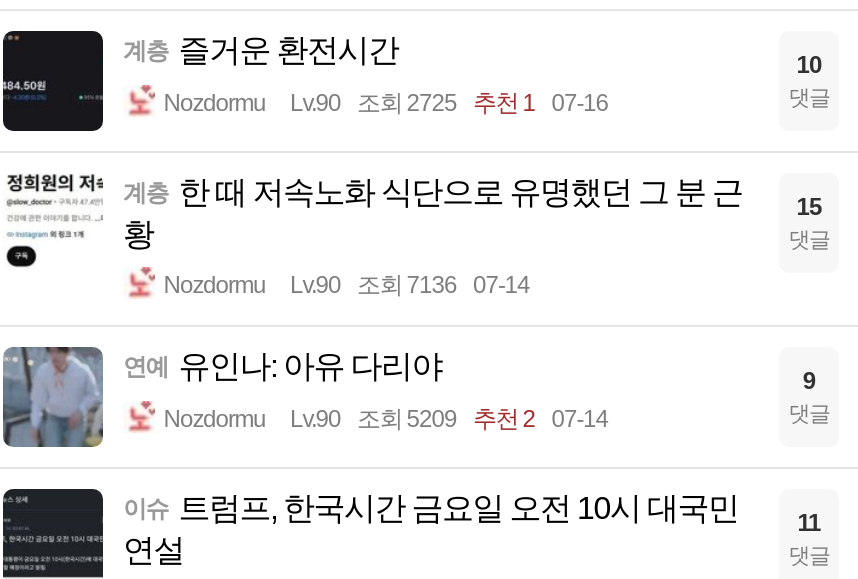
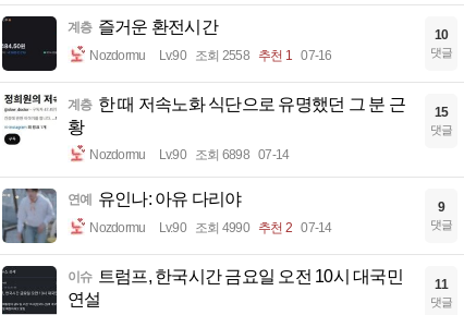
- Nozdormu Lv.90 조회 2725 추천 1 07-16
+ Nozdormu Lv.90 조회 2558 추천 1 07-16

- Nozdormu Lv.90 조회 7136 07-14
+ Nozdormu Lv.90 조회 6898 07-14

- Nozdormu Lv.90 조회 5209 추천 2 07-14
+ Nozdormu Lv.90 조회 4990 추천 2 07-14
